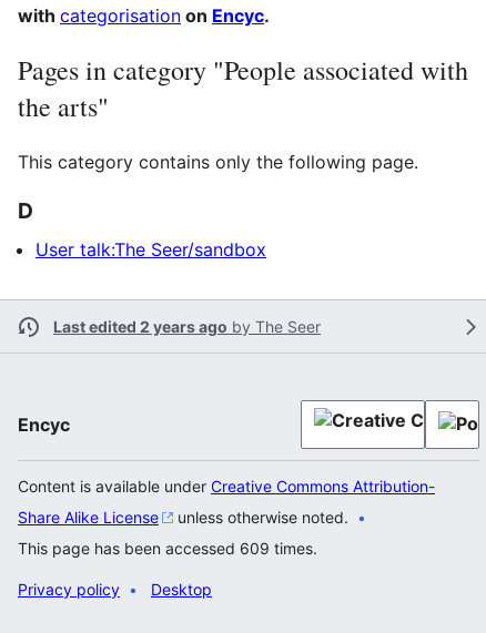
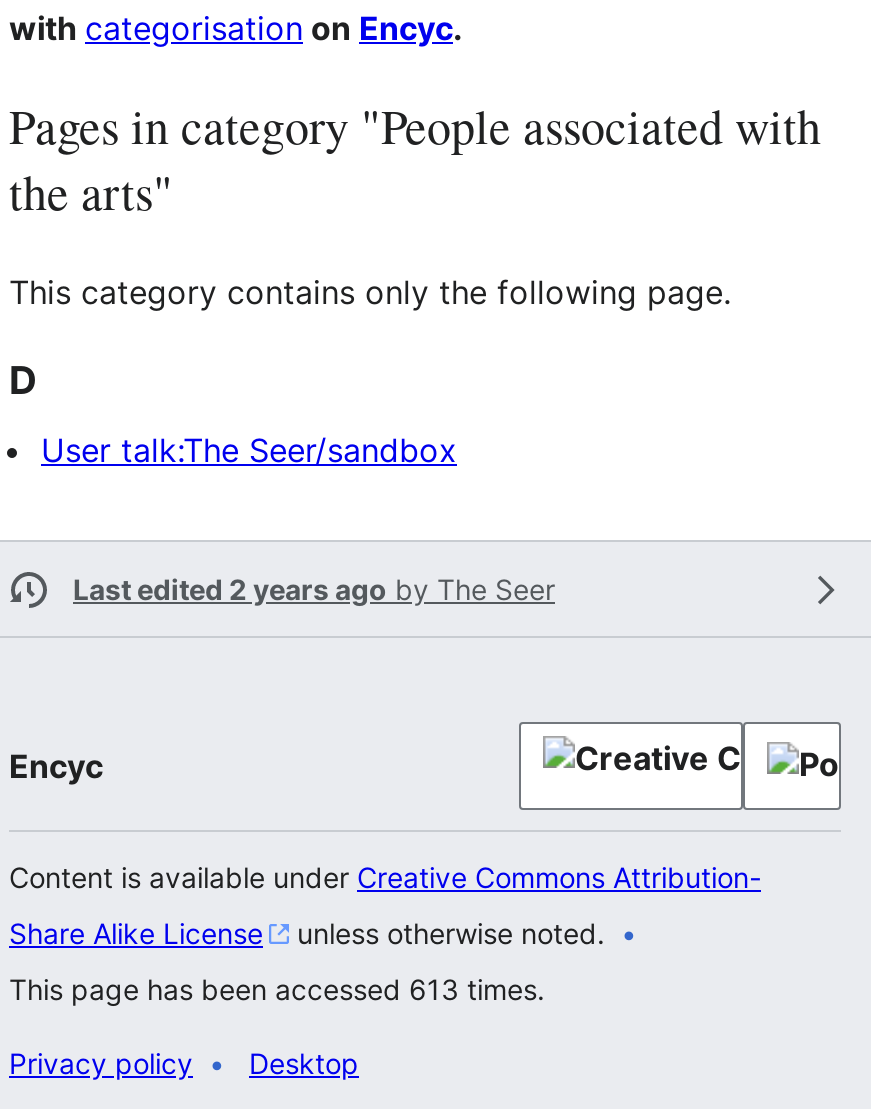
- This page has been accessed 609 times.
+ This page has been accessed 613 times.
